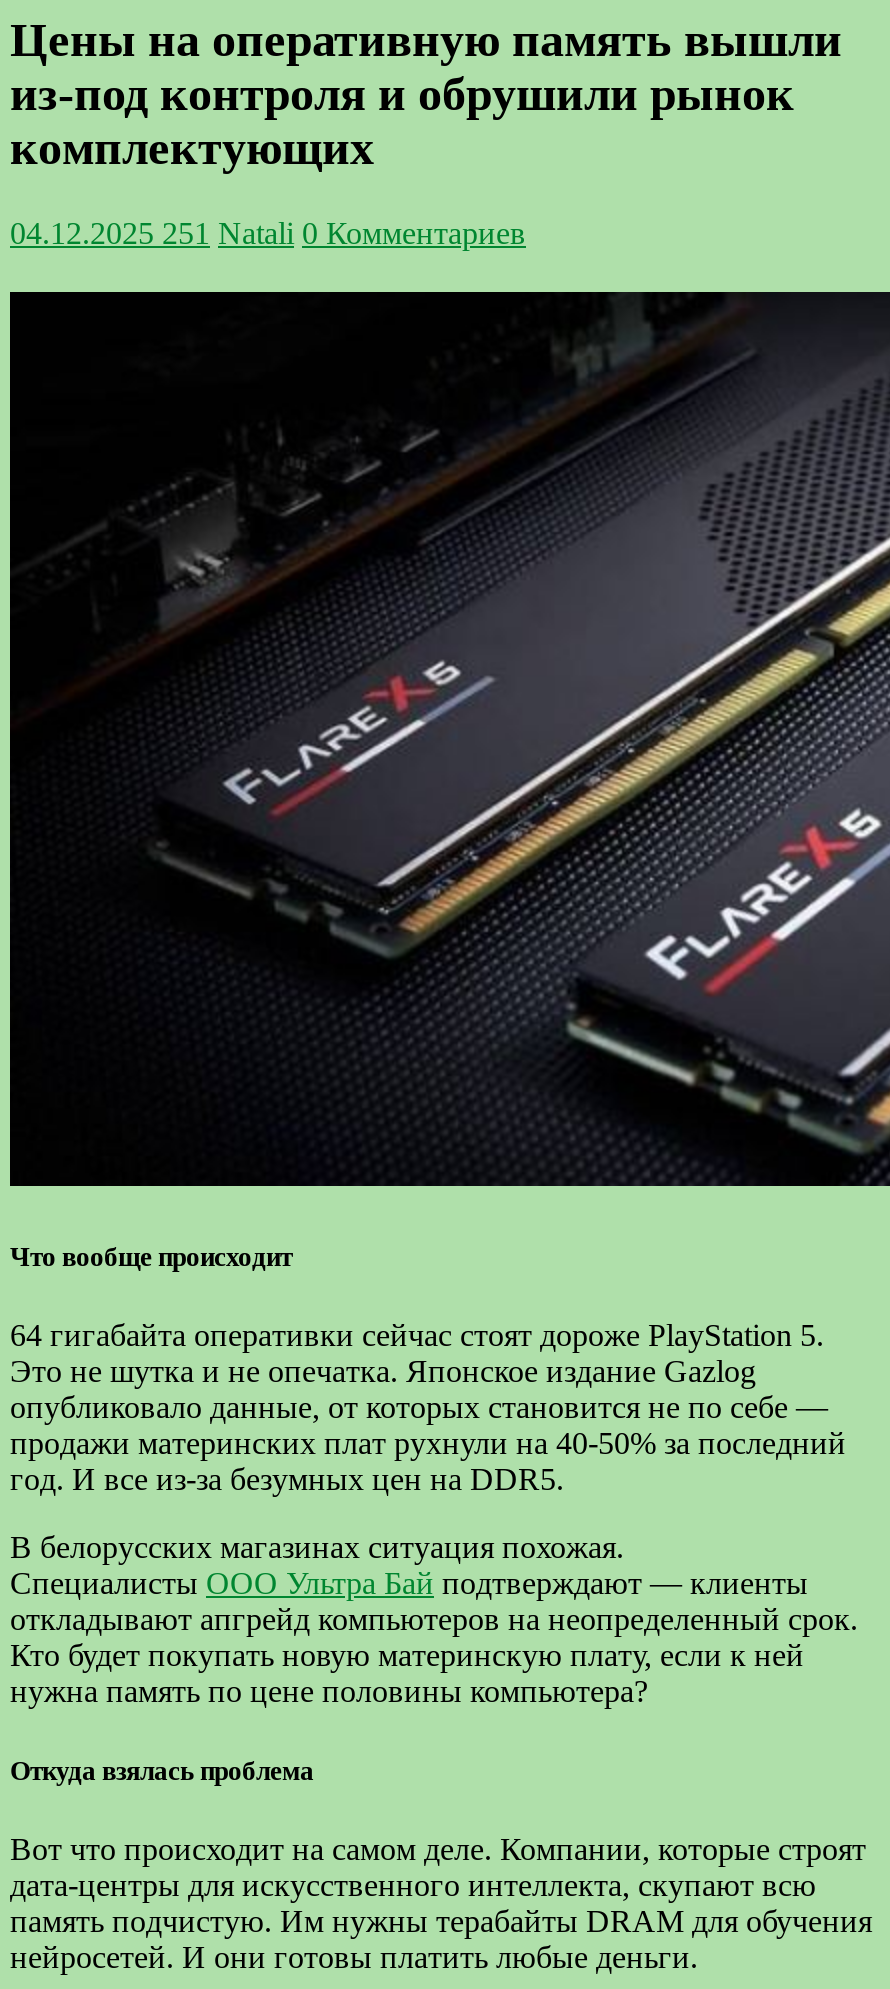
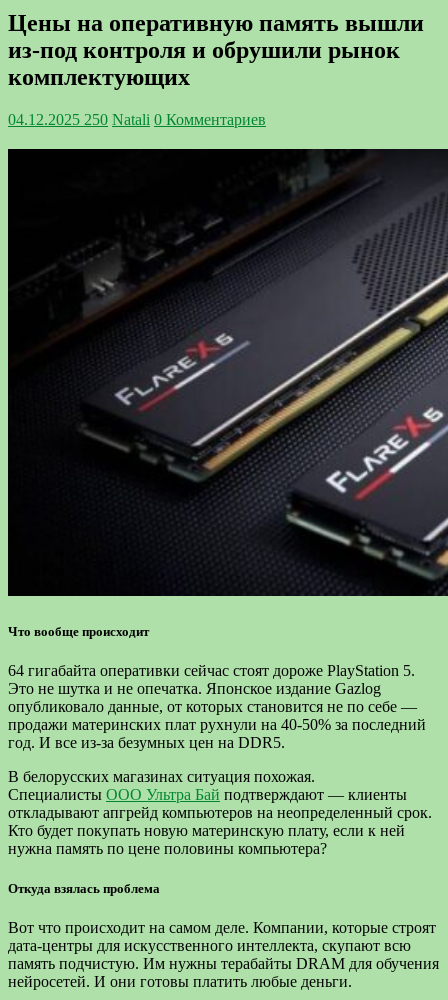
- 04.12.2025 251 Natali 0 Комментариев
+ 04.12.2025 250 Natali 0 Комментариев
